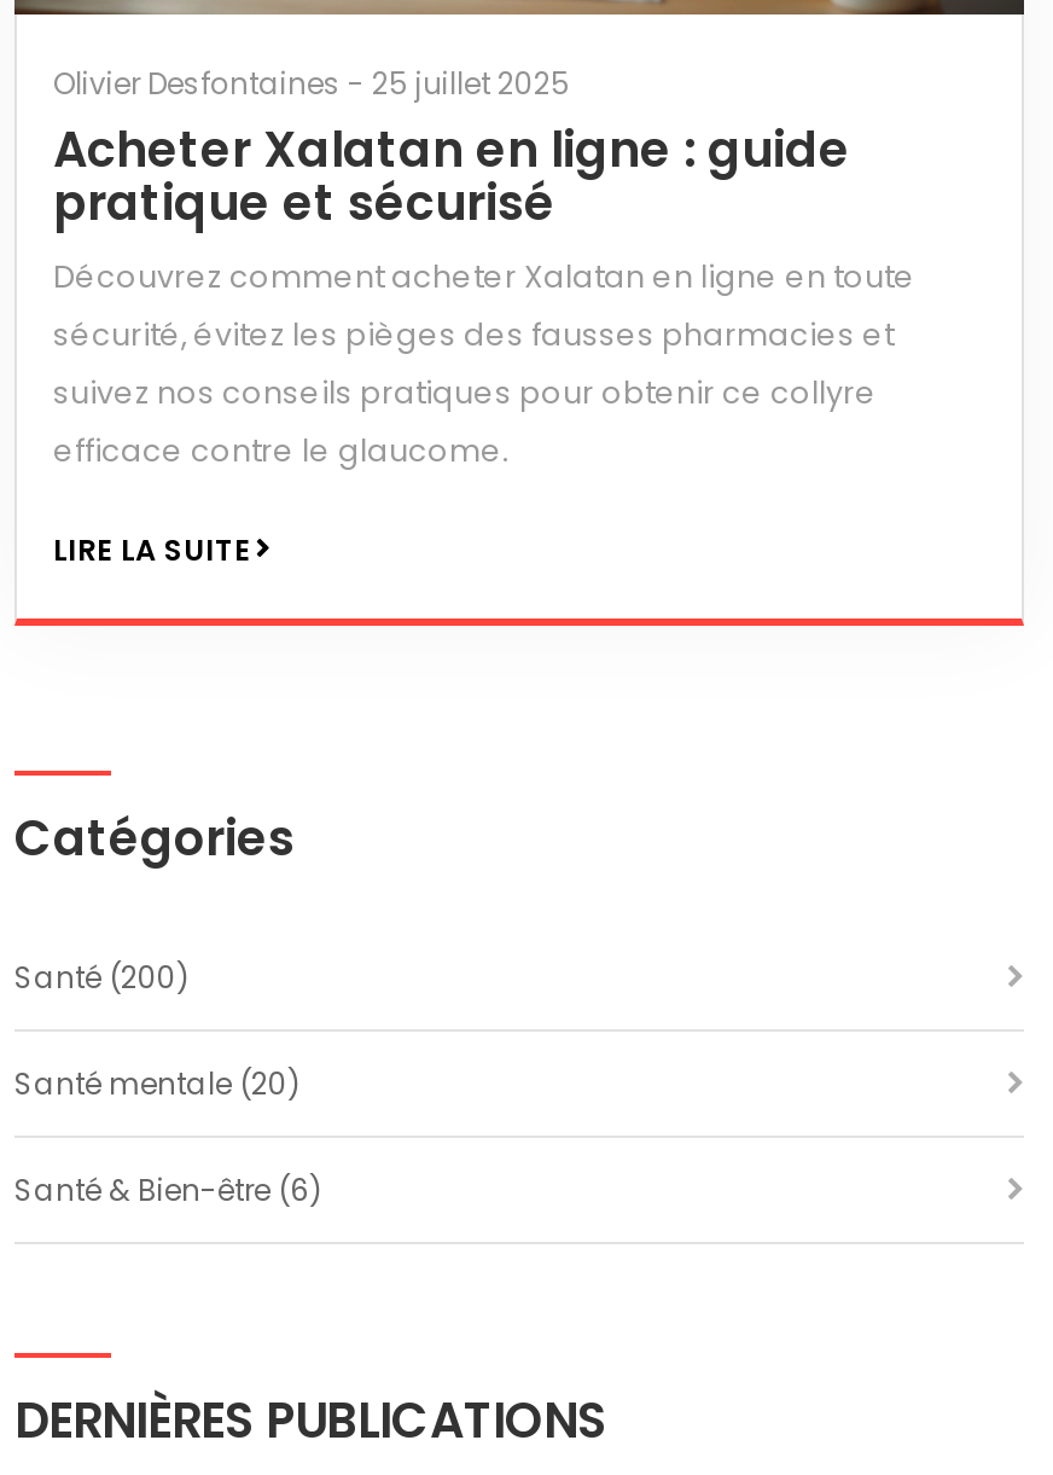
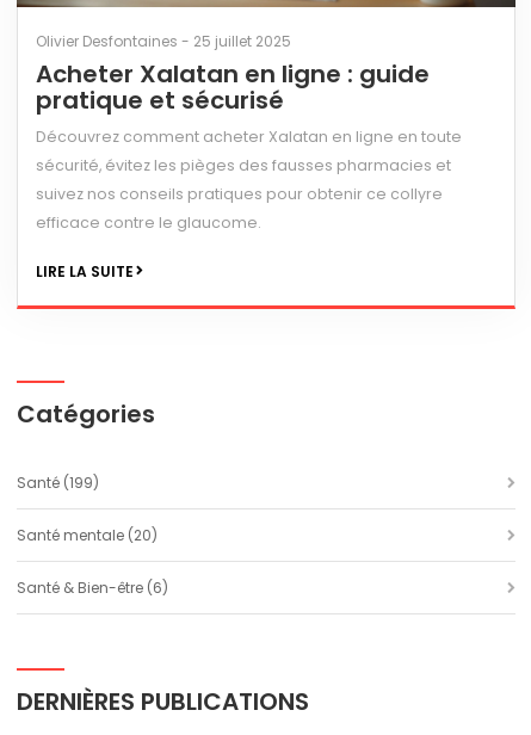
- Santé (200)
+ Santé (199)
